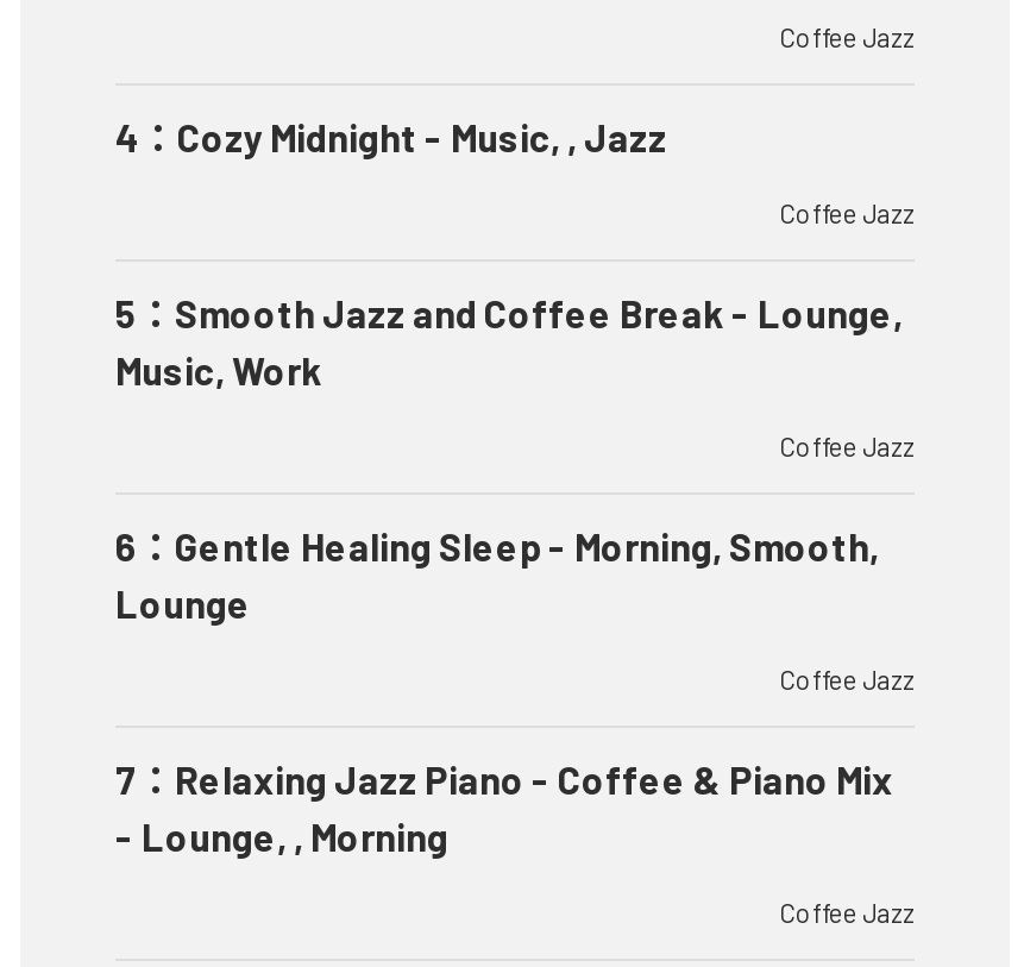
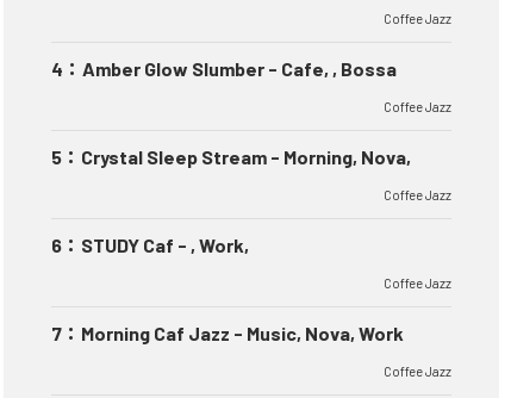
- 4：Cozy Midnight - Music, , Jazz
+ 4：Amber Glow Slumber - Cafe, , Bossa

- 5：Smooth Jazz and Coffee Break - Lounge,
- Music, Work
+ 5：Crystal Sleep Stream - Morning, Nova,

- 6：Gentle Healing Sleep - Morning, Smooth,
- Lounge
+ 6：STUDY Caf - , Work,

- 7：Relaxing Jazz Piano - Coffee & Piano Mix
- - Lounge, , Morning
+ 7：Morning Caf Jazz - Music, Nova, Work
